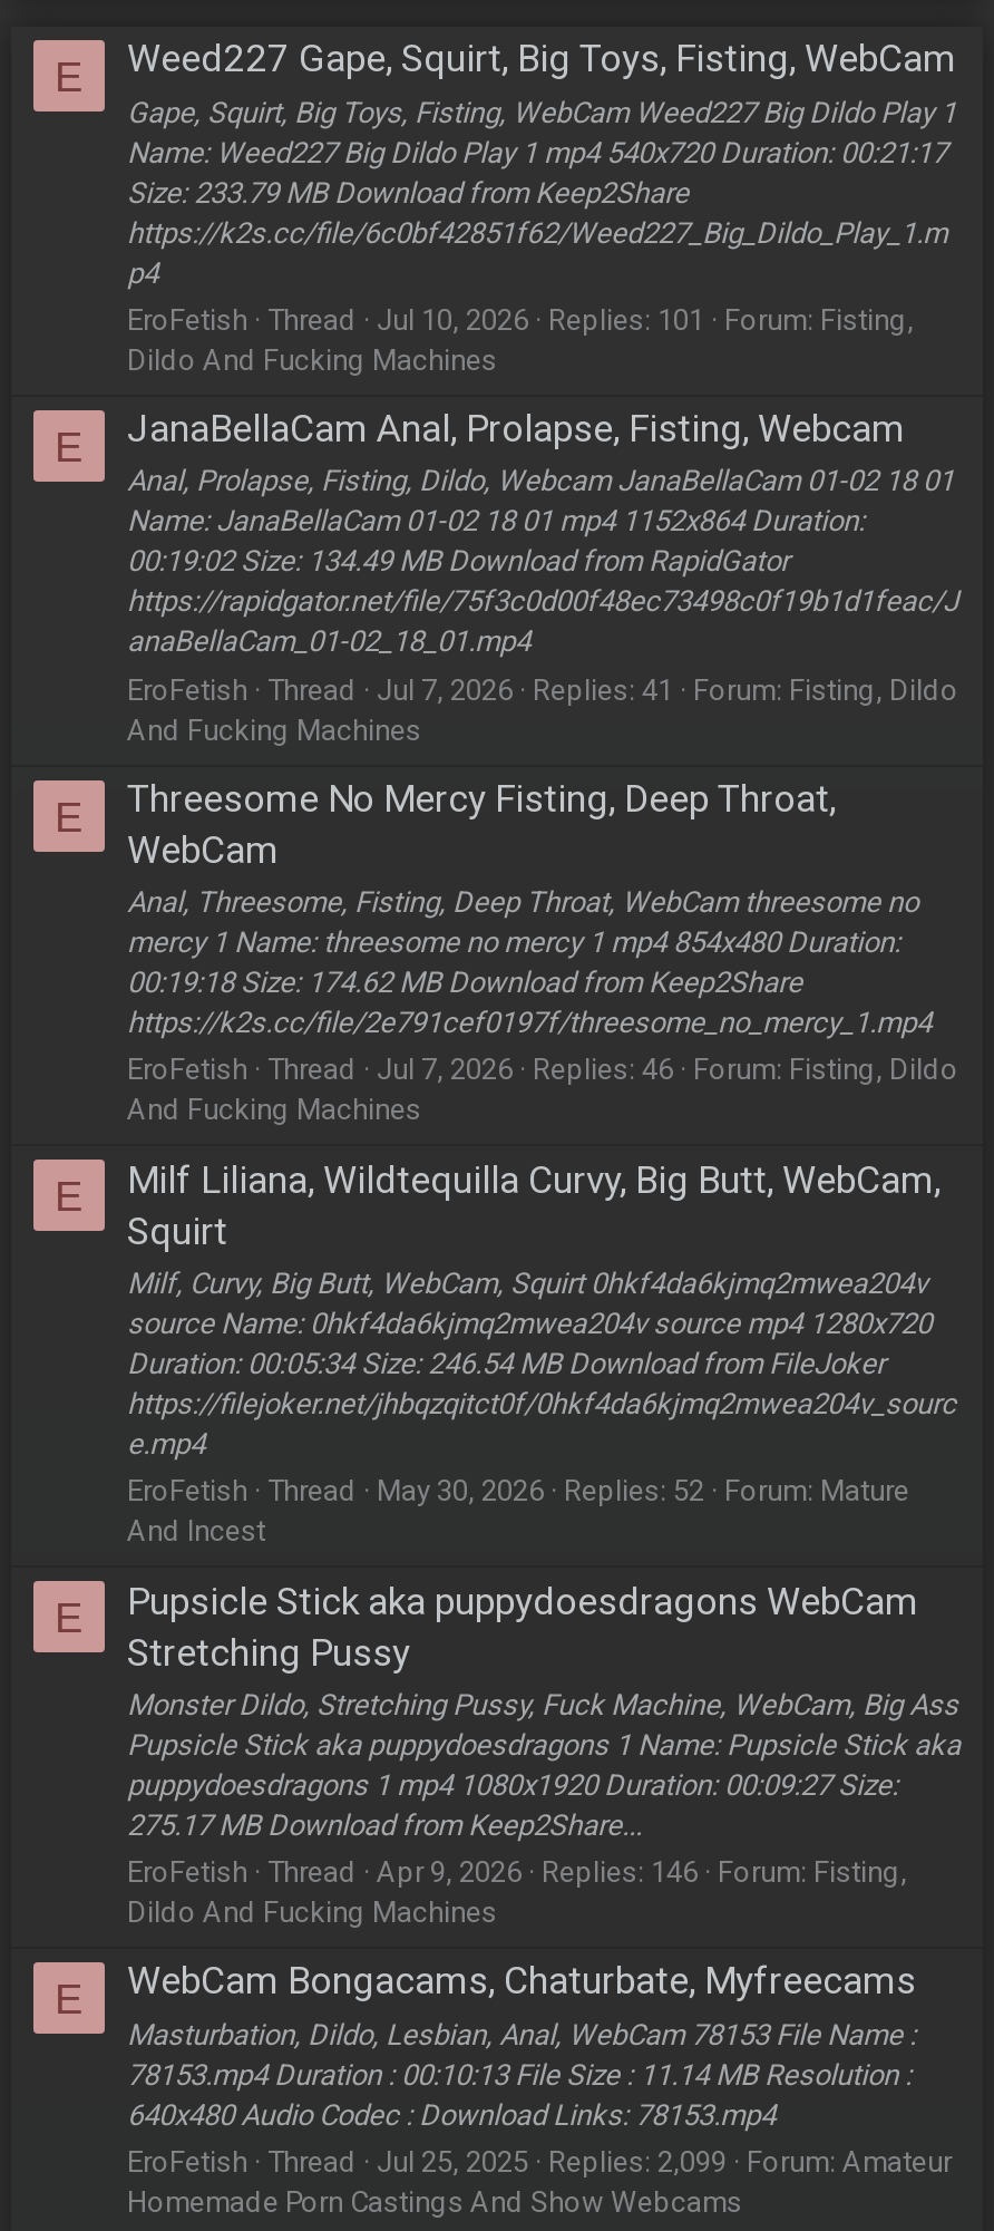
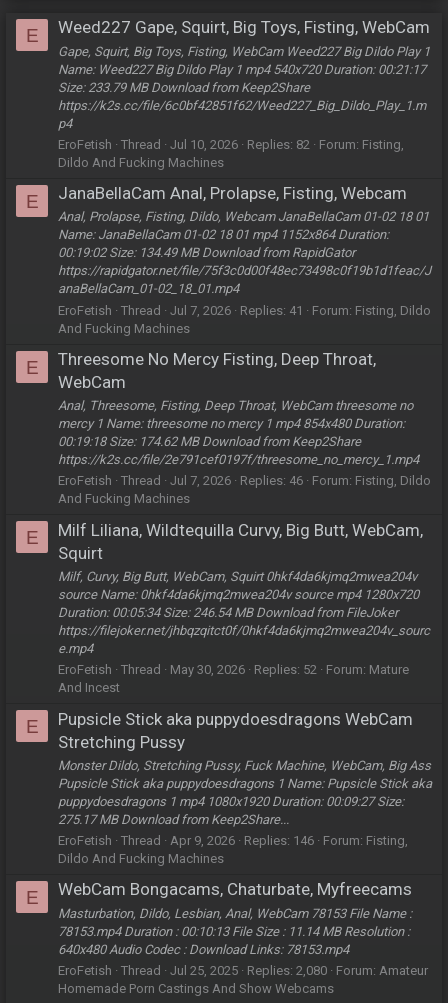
- EroFetish Thread Jul 10, 2026 Replies: 101 Forum: Fisting,
+ EroFetish Thread Jul 10, 2026 Replies: 82 Forum: Fisting,

- EroFetish Thread Jul 25, 2025 Replies: 2,099 Forum: Amateur
+ EroFetish Thread Jul 25, 2025 Replies: 2,080 Forum: Amateur
